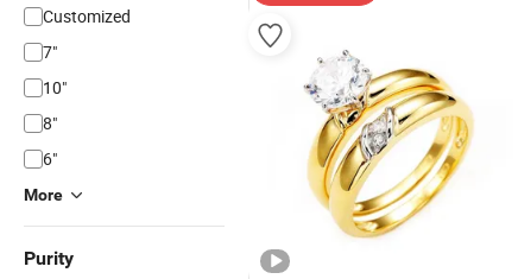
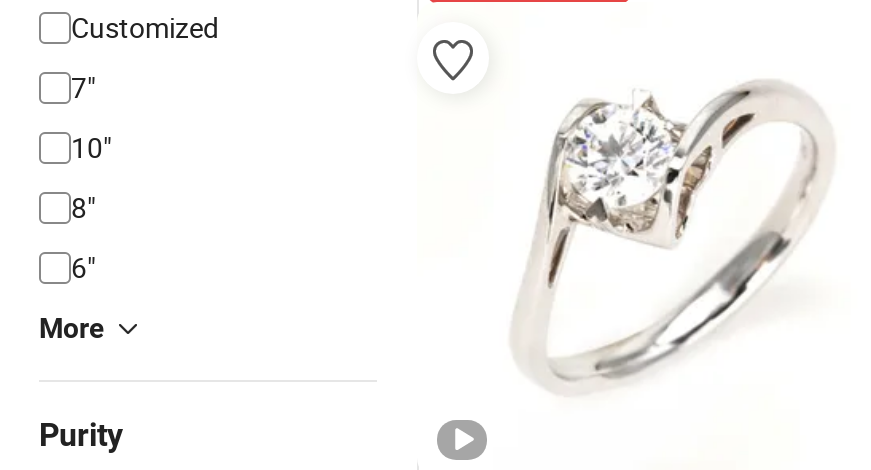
- [image]
+ [image]
